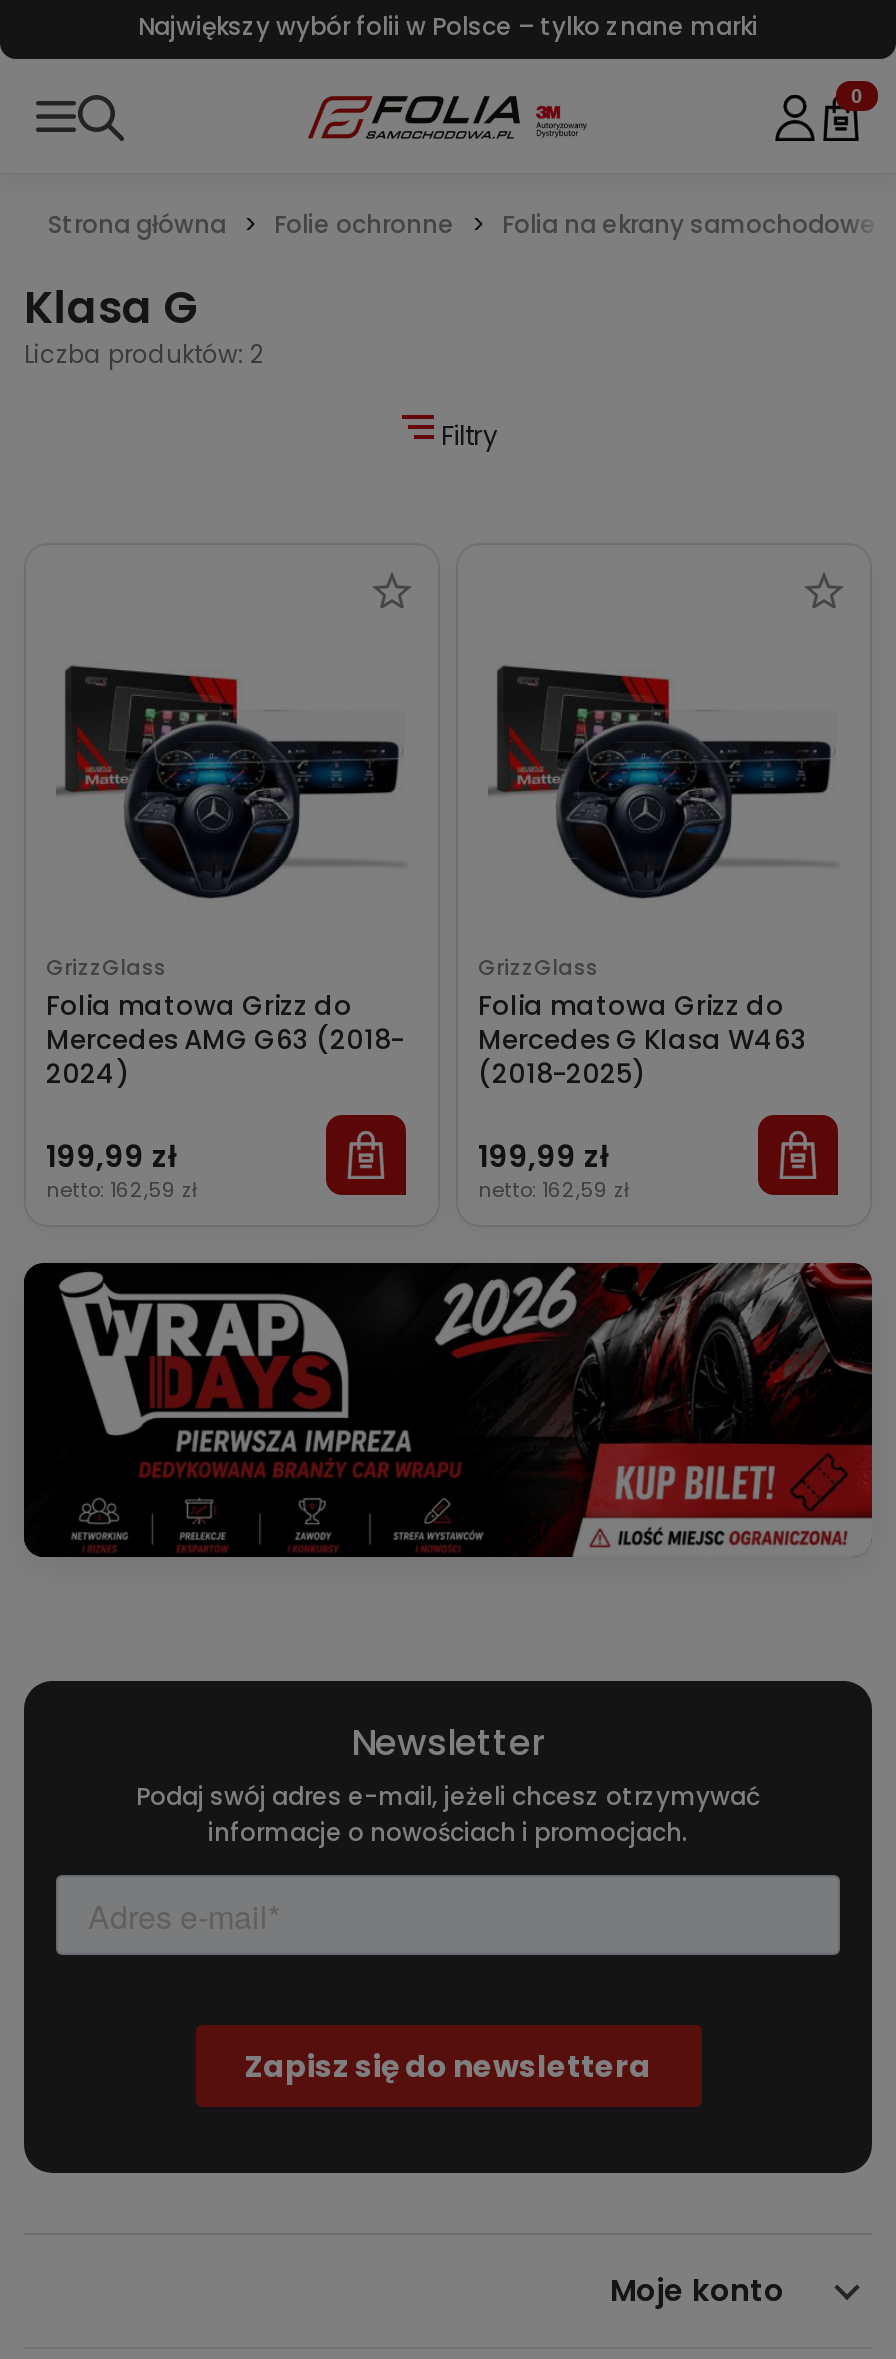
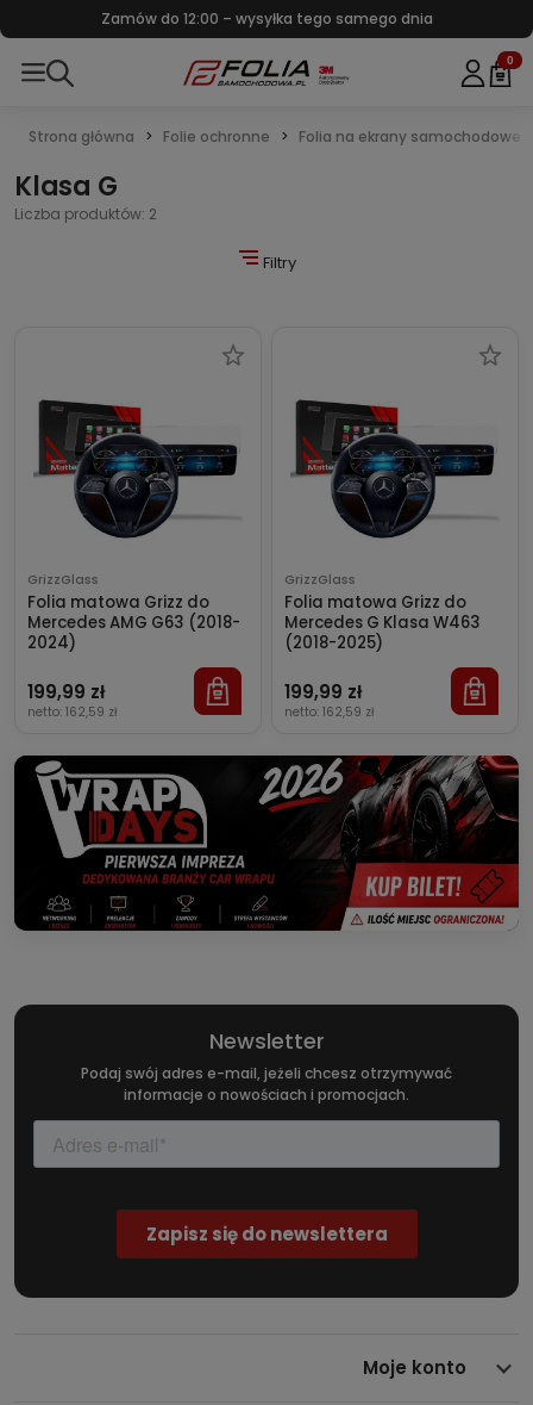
- Największy wybór folii w Polsce – tylko znane marki
+ Zamów do 12:00 – wysyłka tego samego dnia
